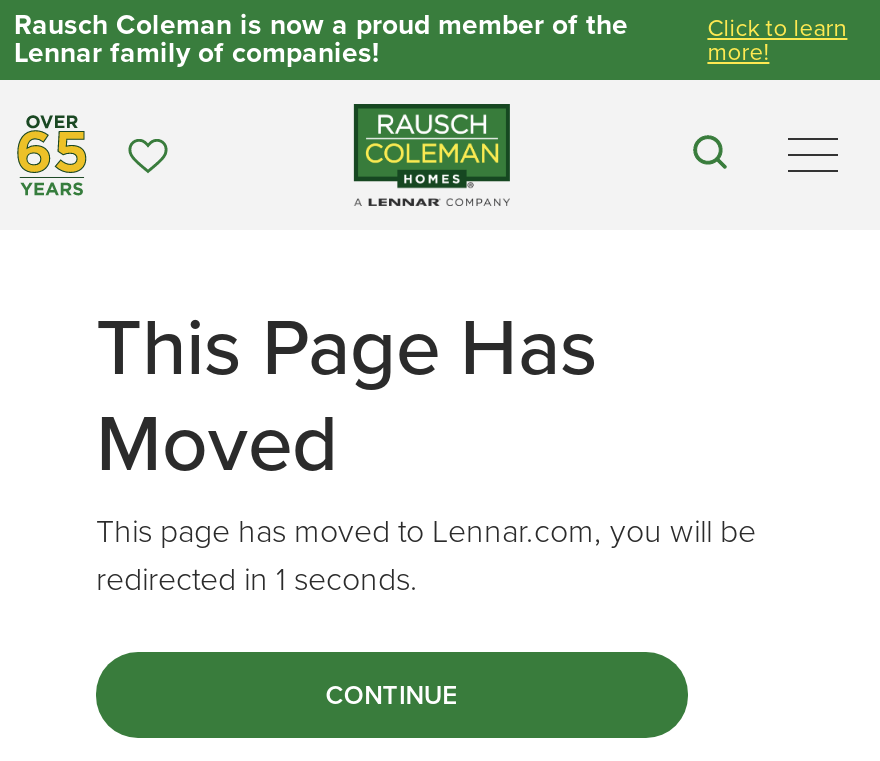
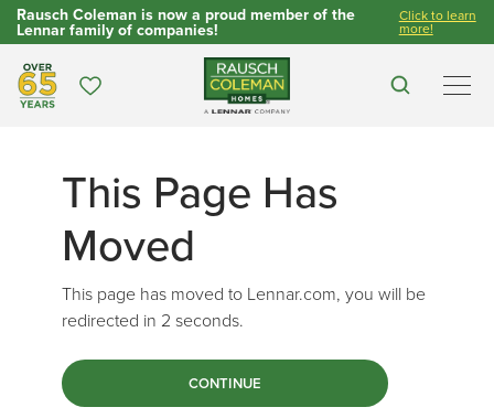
- redirected in 1 seconds.
+ redirected in 2 seconds.
